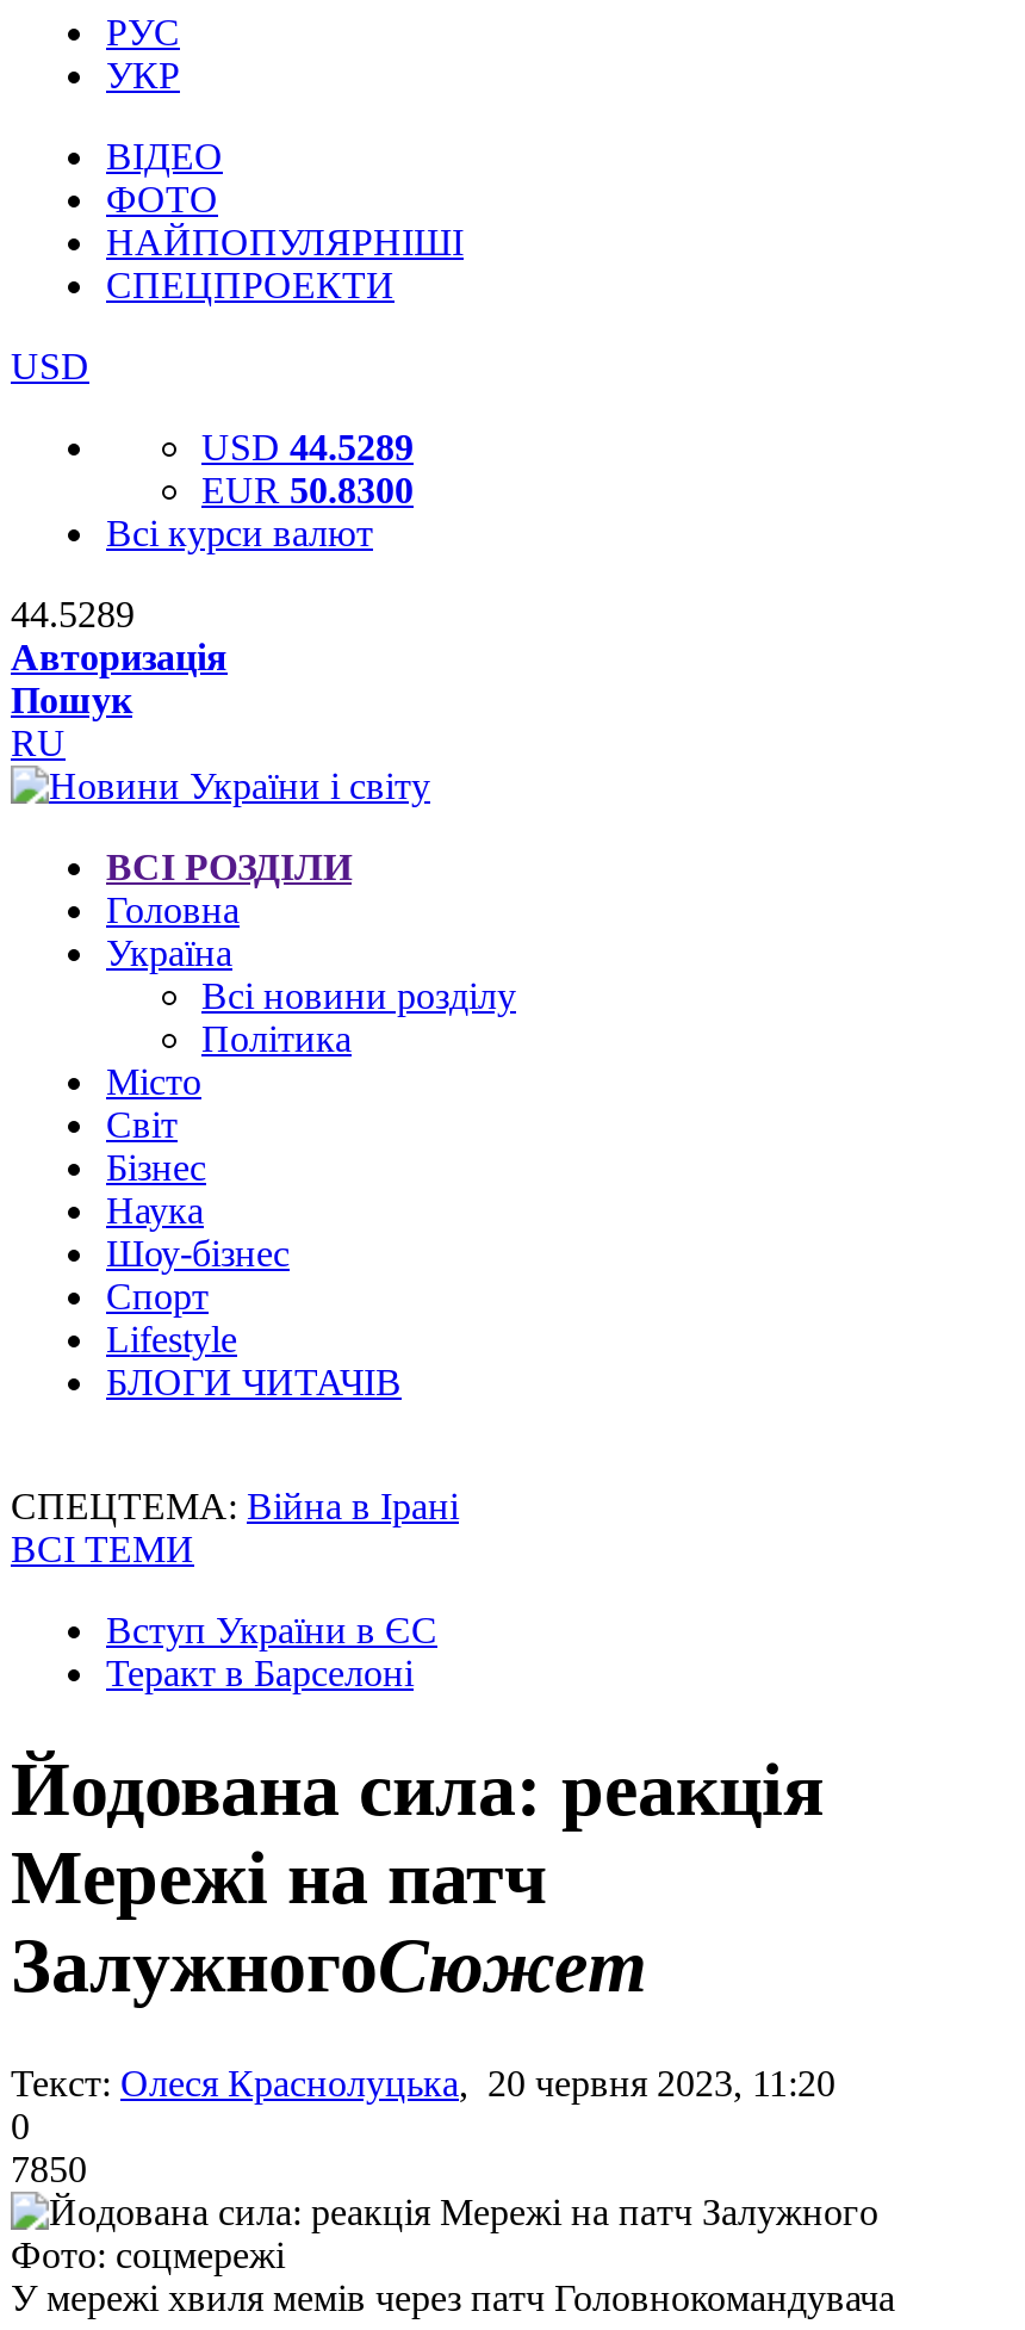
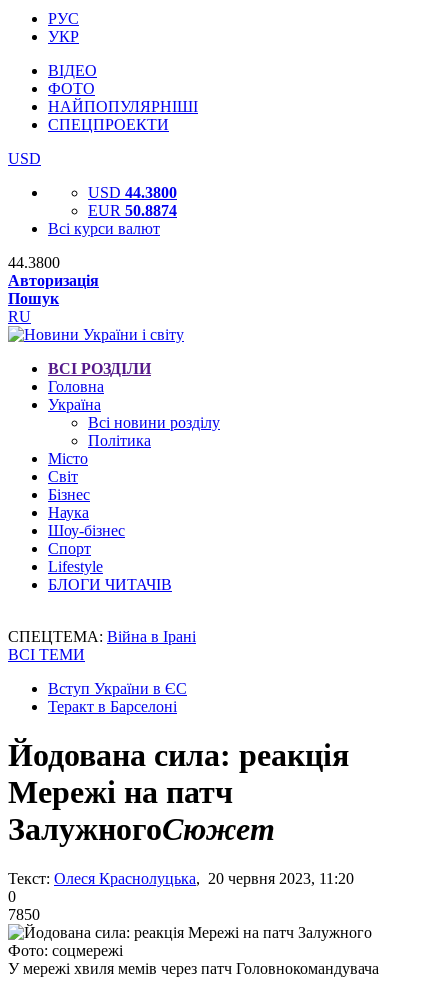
- USD 44.5289
+ USD 44.3800

- EUR 50.8300
+ EUR 50.8874

- 44.5289
+ 44.3800
